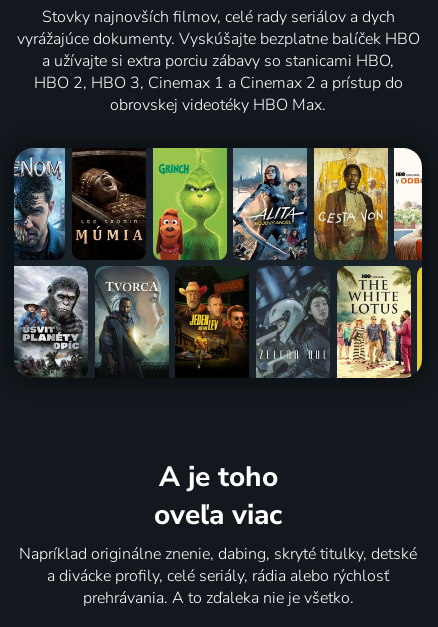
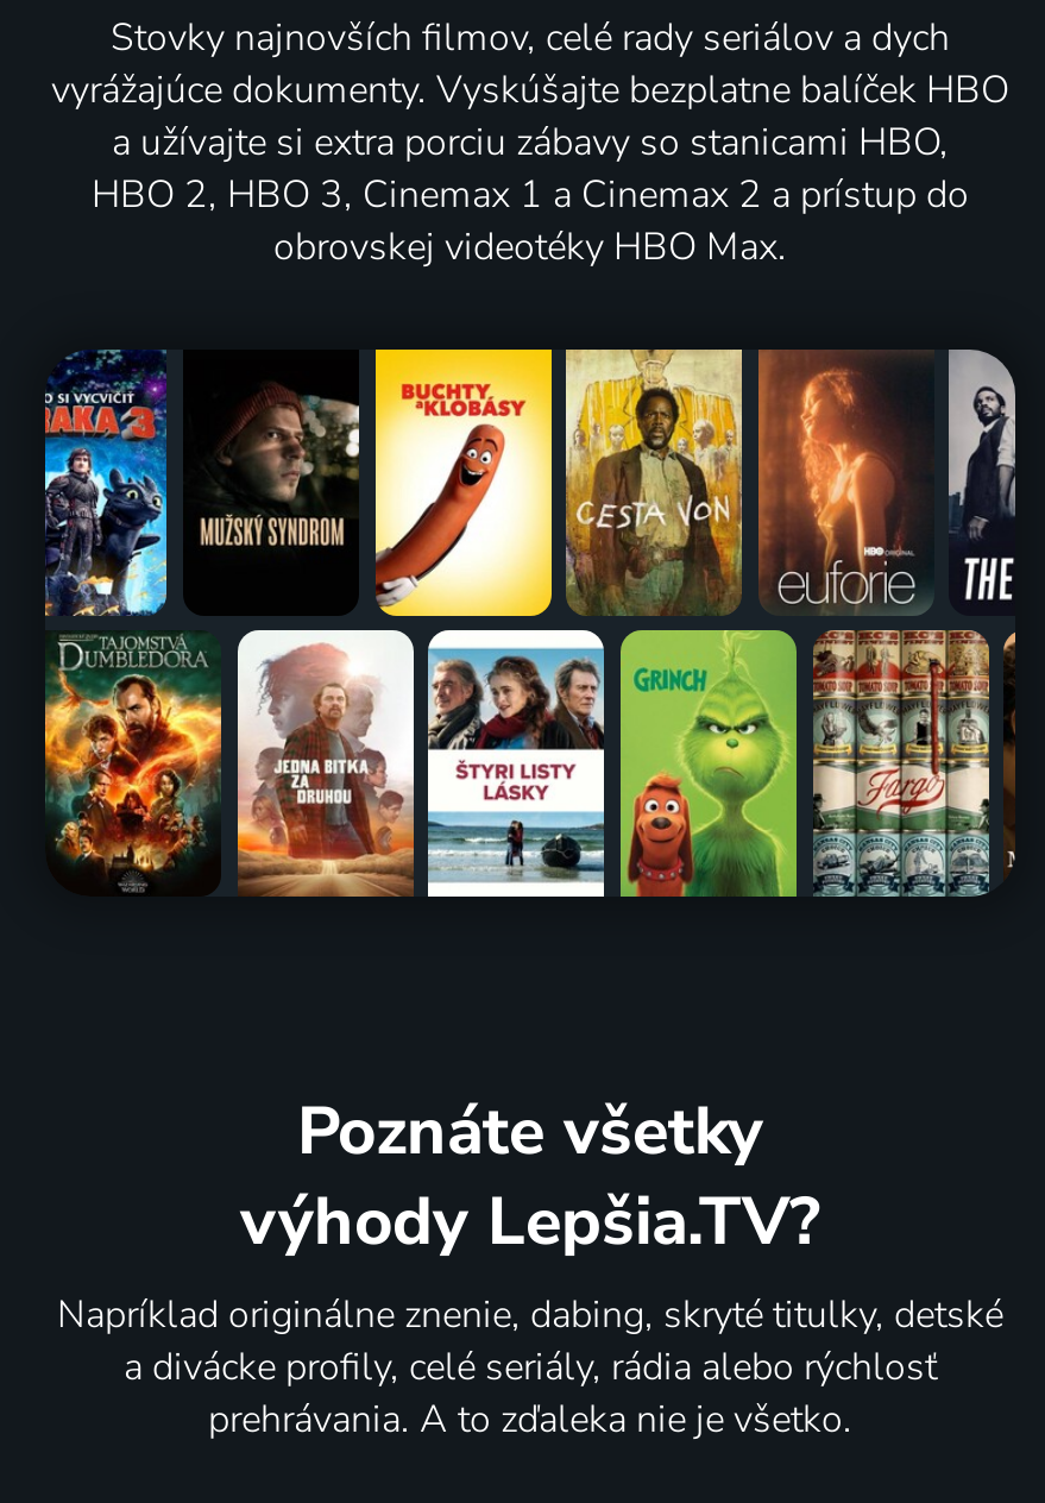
- [image]
+ [image]

- A je toho
- oveľa viac
+ Poznáte všetky
+ výhody Lepšia.TV?
